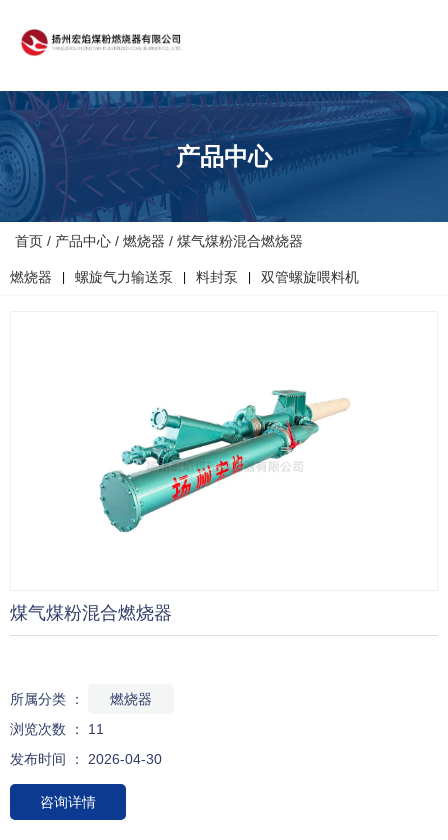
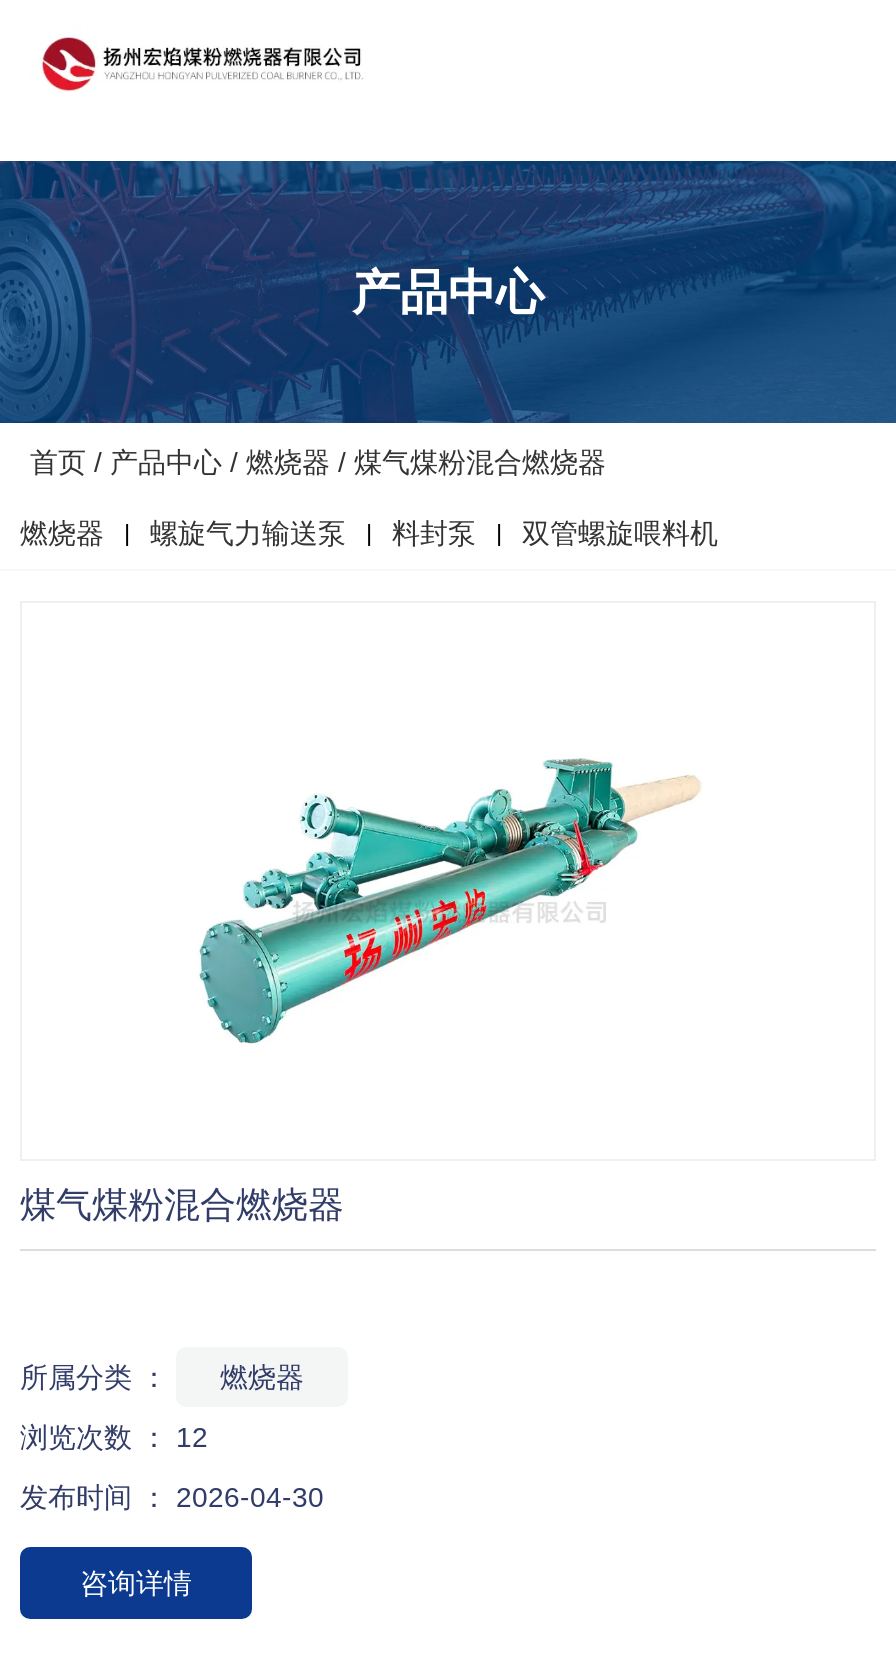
- 浏览次数 ：11
+ 浏览次数 ：12
